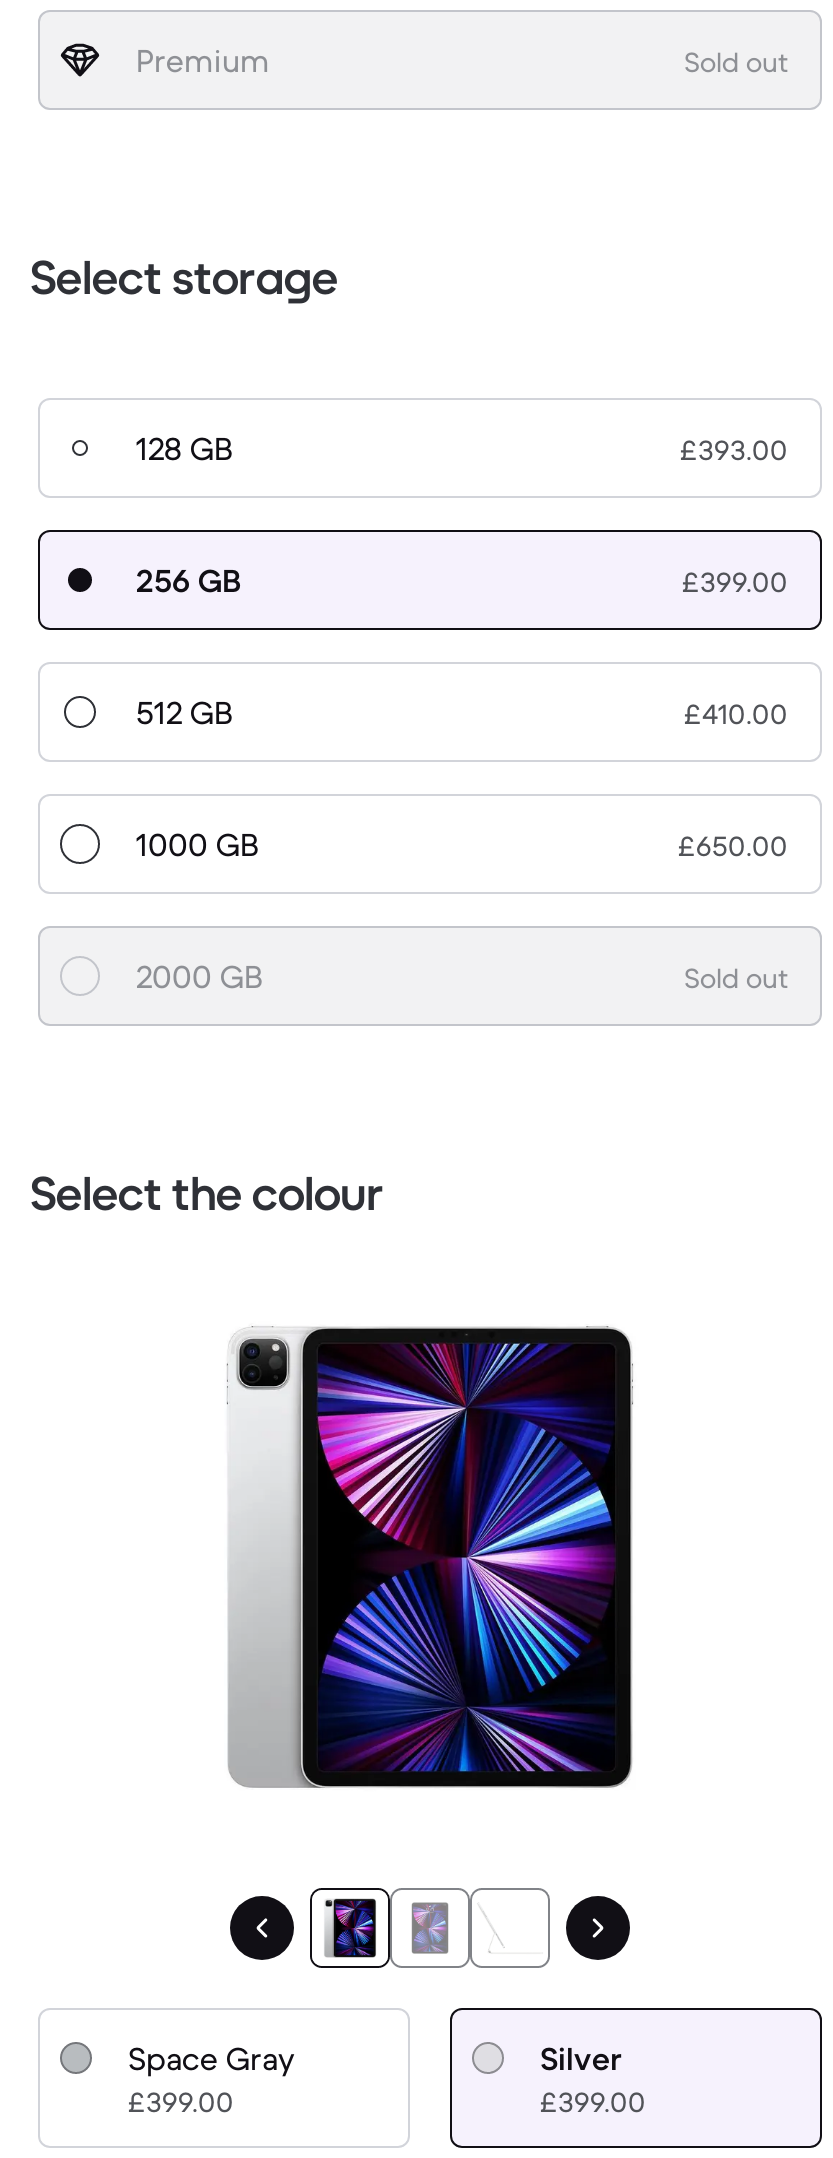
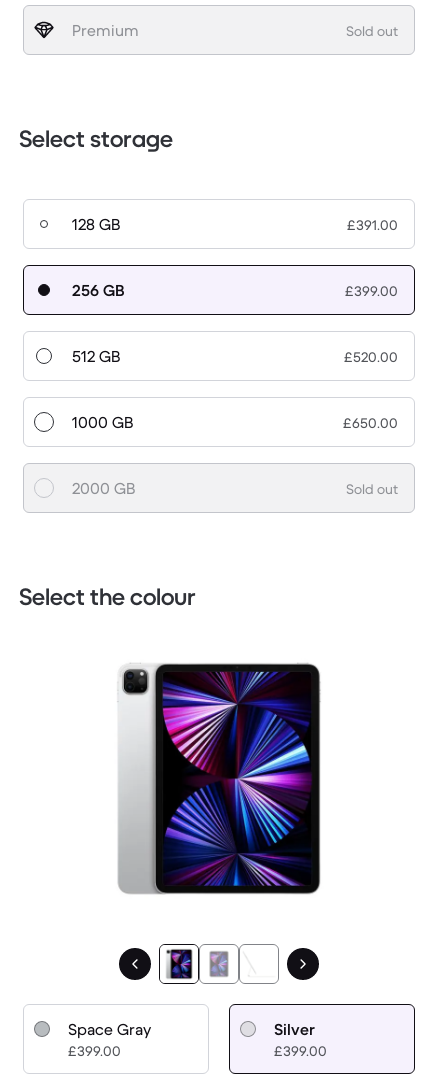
- £393.00
+ £391.00

- £410.00
+ £520.00
